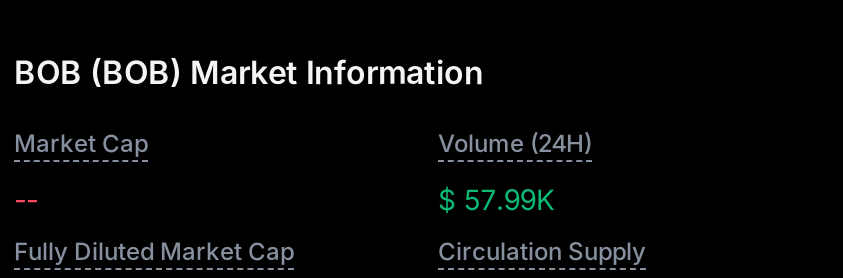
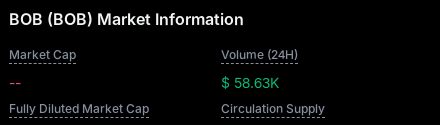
- $ 57.99K
+ $ 58.63K
